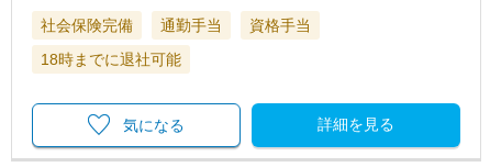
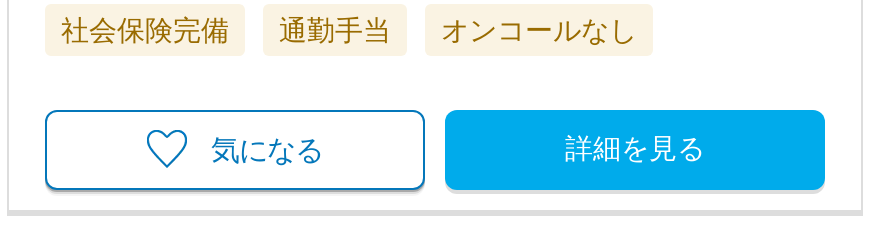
- 資格手当
- 18時までに退社可能
+ オンコールなし
